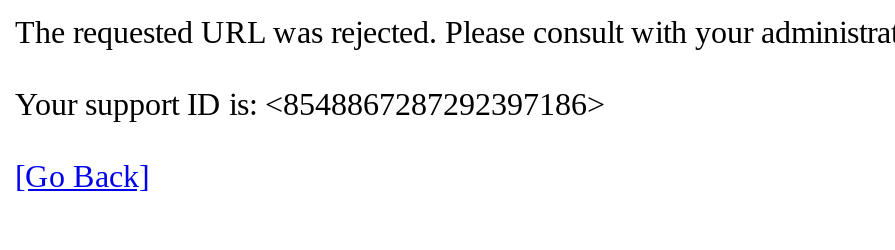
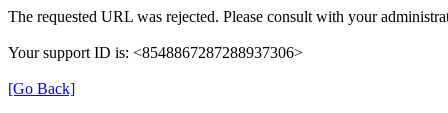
- Your support ID is: <8548867287292397186>
+ Your support ID is: <8548867287288937306>
